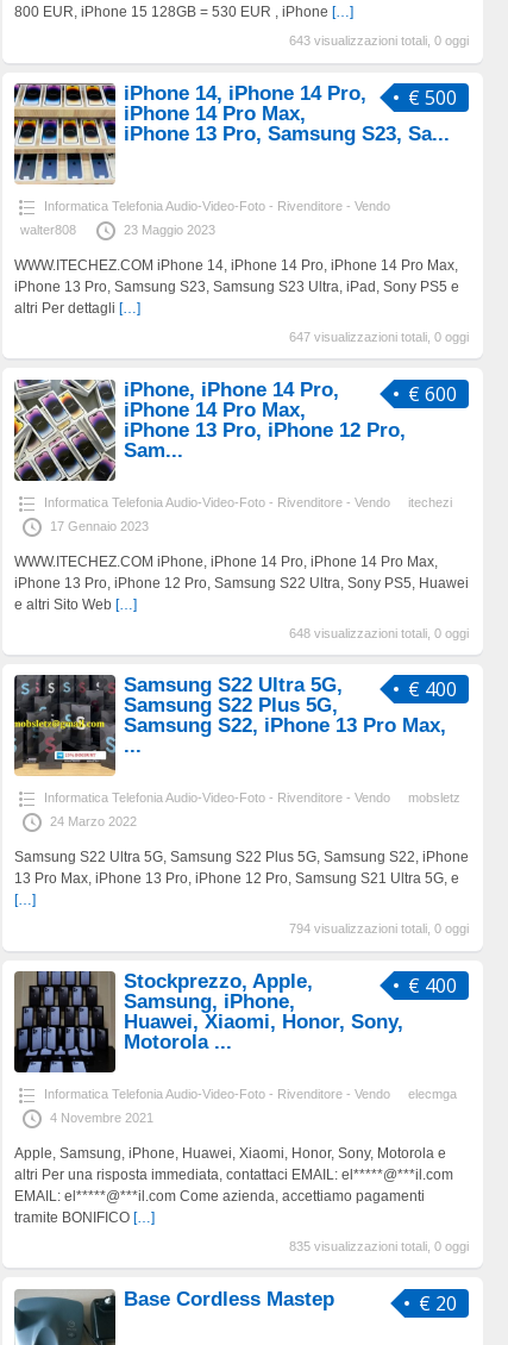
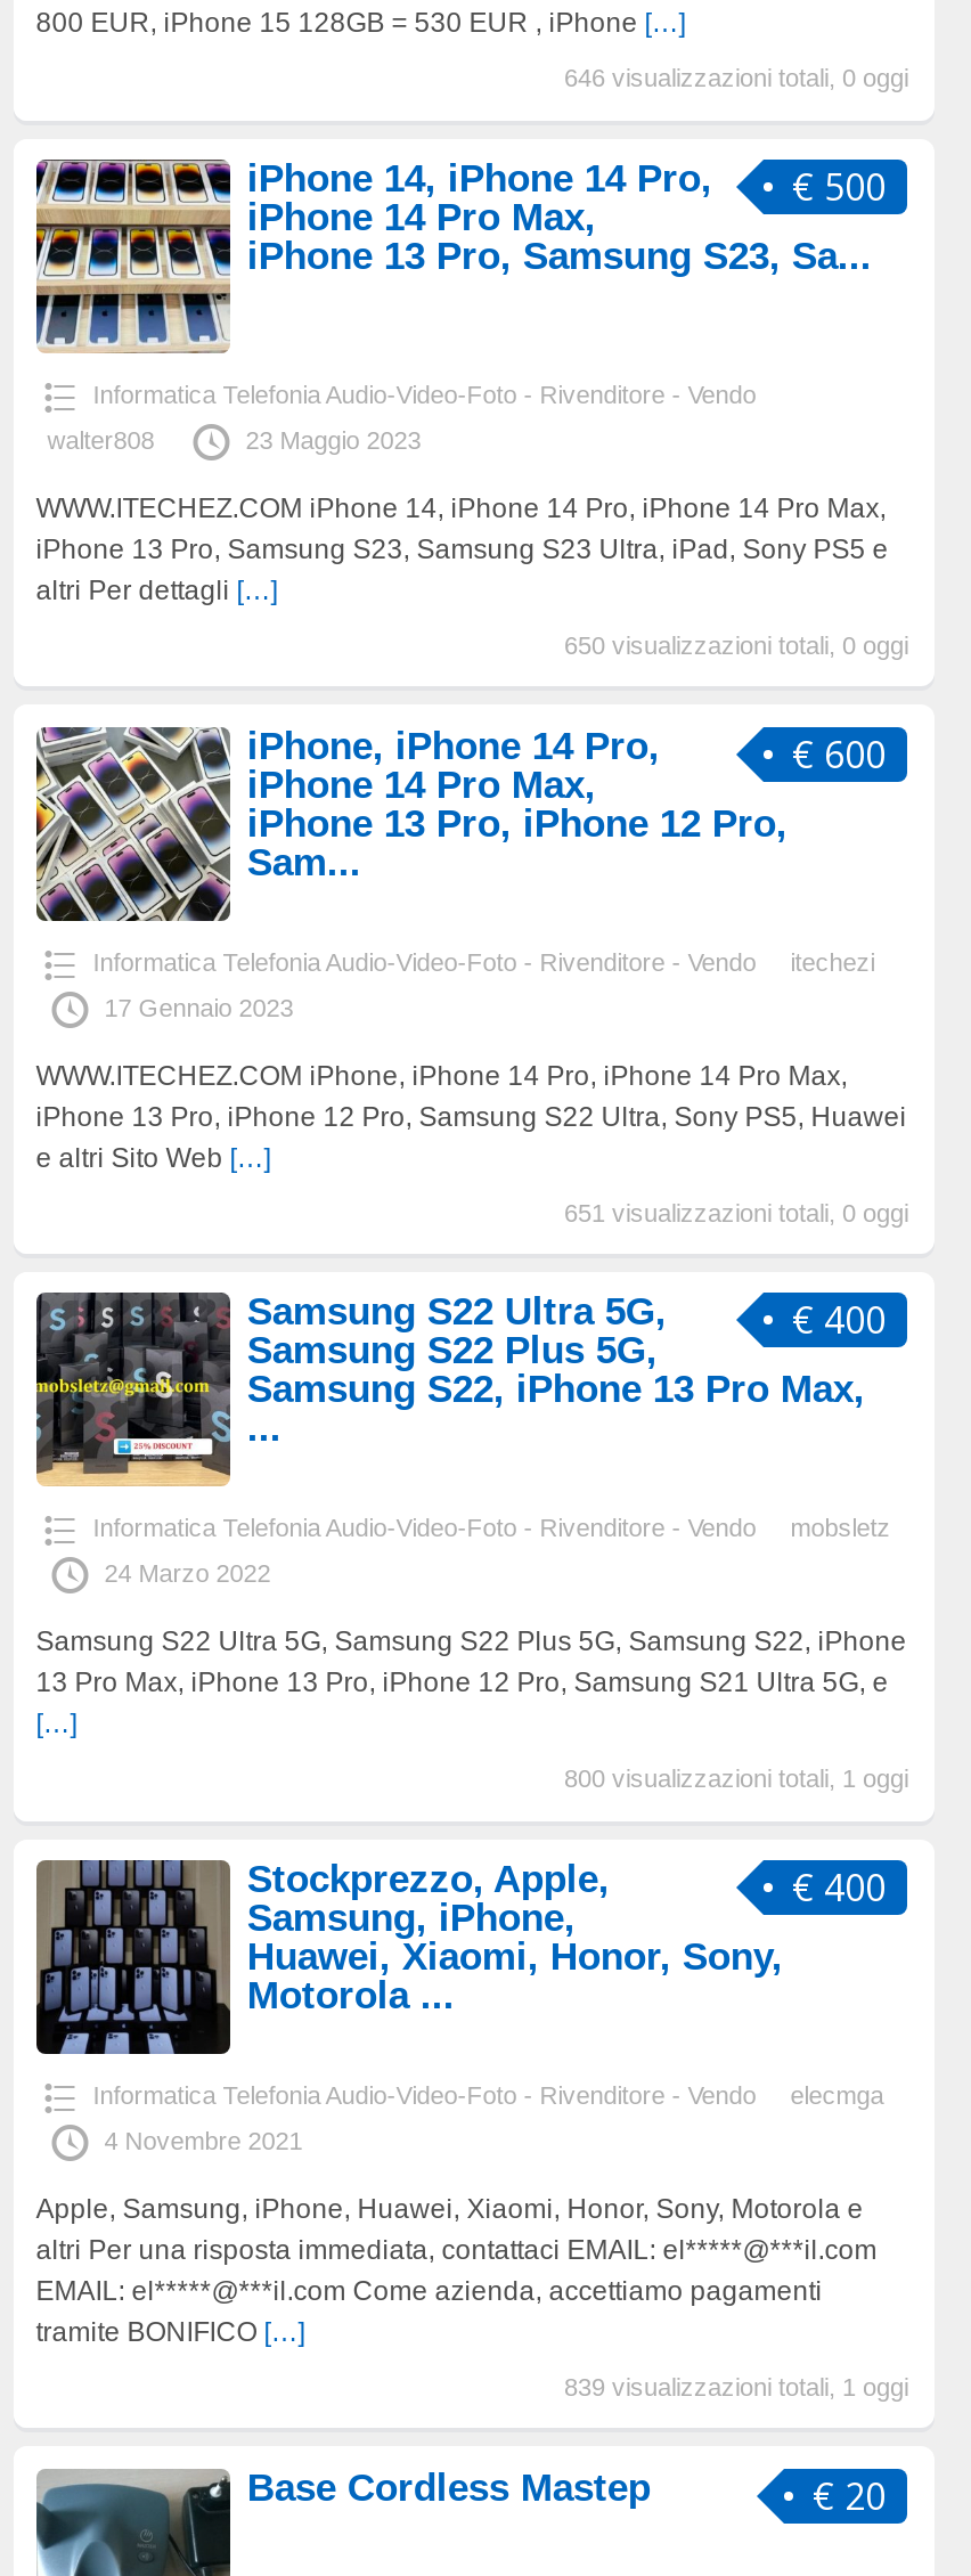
- 643 visualizzazioni totali, 0 oggi
+ 646 visualizzazioni totali, 0 oggi

- 647 visualizzazioni totali, 0 oggi
+ 650 visualizzazioni totali, 0 oggi

- 648 visualizzazioni totali, 0 oggi
+ 651 visualizzazioni totali, 0 oggi

- 794 visualizzazioni totali, 0 oggi
+ 800 visualizzazioni totali, 1 oggi

- 835 visualizzazioni totali, 0 oggi
+ 839 visualizzazioni totali, 1 oggi
